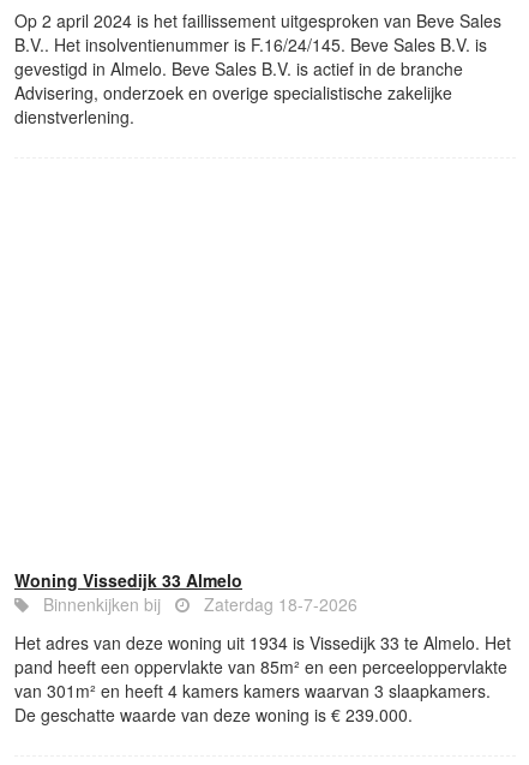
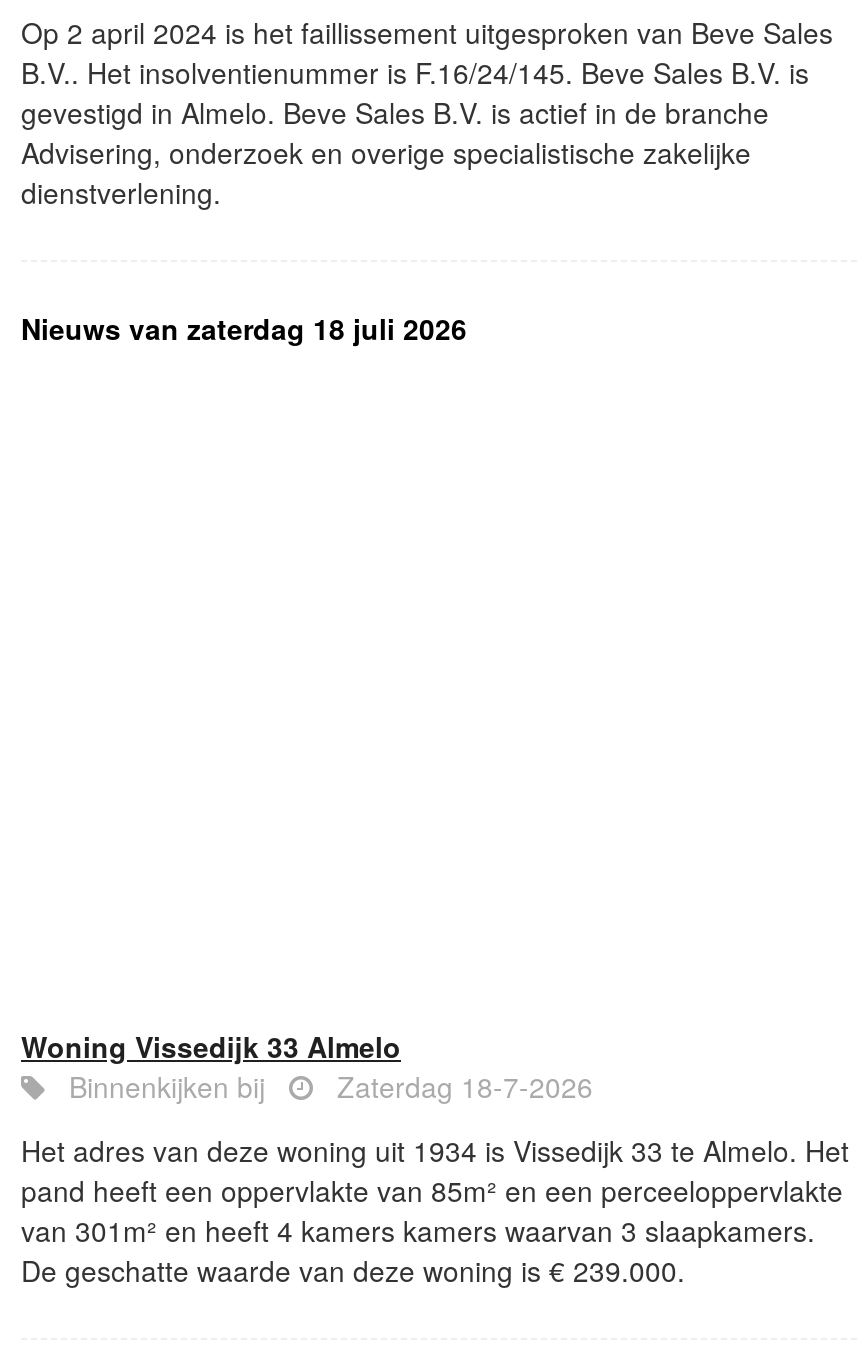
+ Nieuws van zaterdag 18 juli 2026
